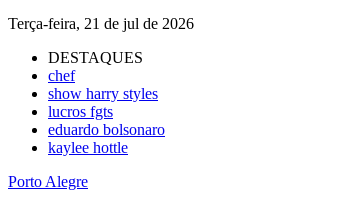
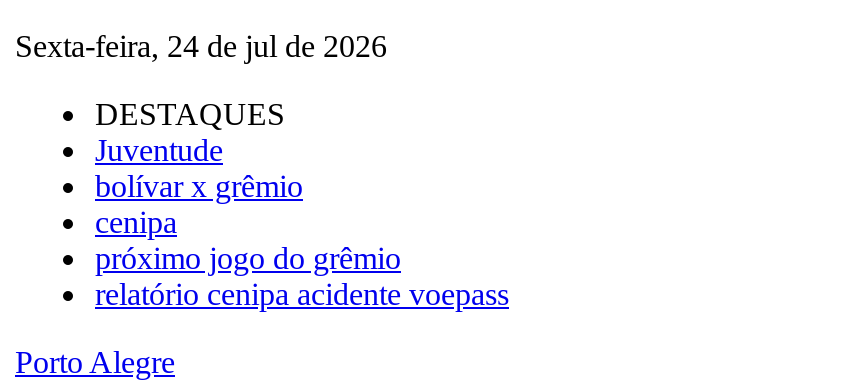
- Terça-feira, 21 de jul de 2026
+ Sexta-feira, 24 de jul de 2026

- chef
- show harry styles
- lucros fgts
- eduardo bolsonaro
- kaylee hottle
+ Juventude
+ bolívar x grêmio
+ cenipa
+ próximo jogo do grêmio
+ relatório cenipa acidente voepass
